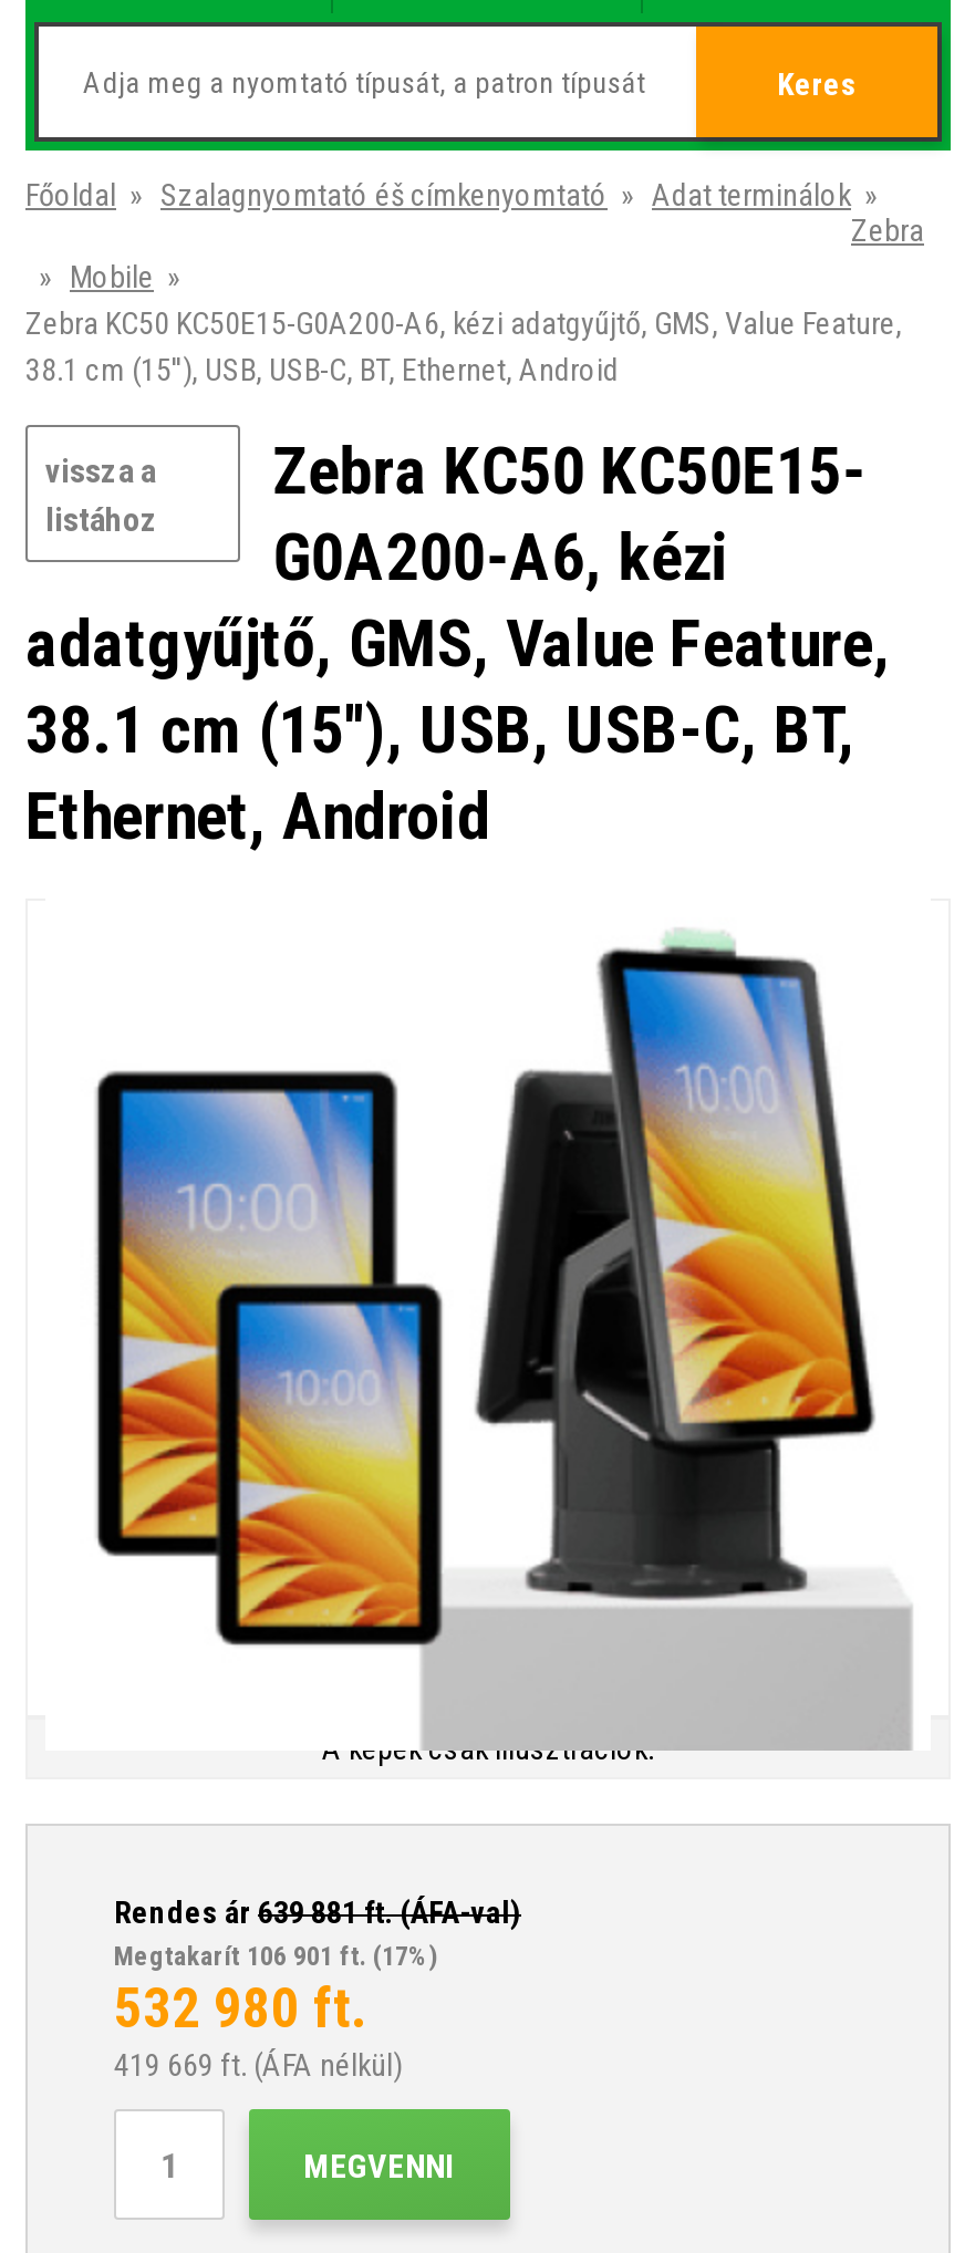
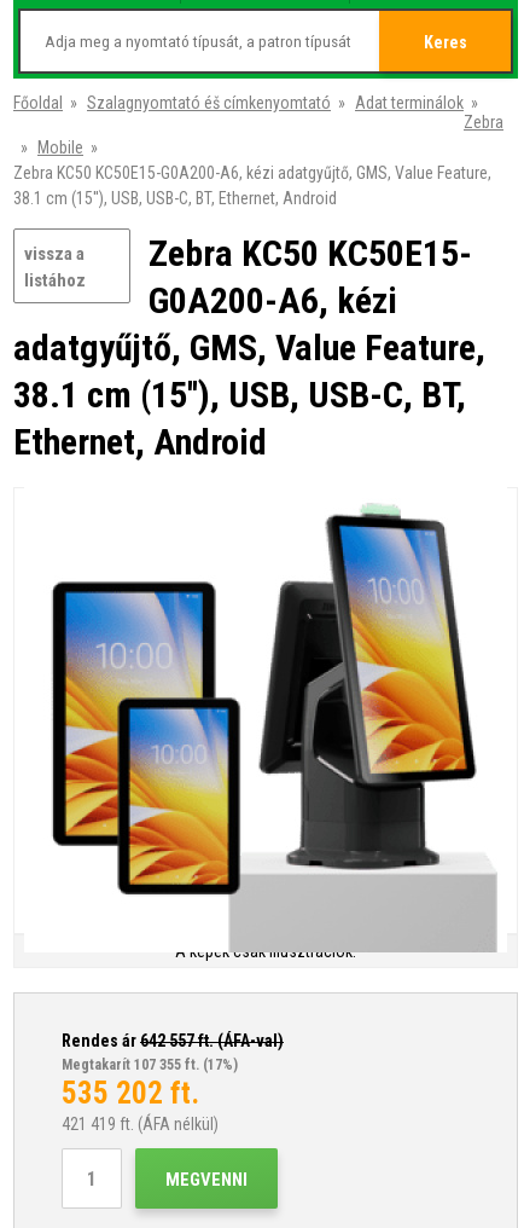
- Rendes ár 639 881ft. (ÁFA-val)
+ Rendes ár 642 557ft. (ÁFA-val)

- Megtakarít 106 901 ft. (17%)
+ Megtakarít 107 355 ft. (17%)

- 532 980 ft.
+ 535 202 ft.

- 419 669 ft. (ÁFA nélkül)
+ 421 419 ft. (ÁFA nélkül)
